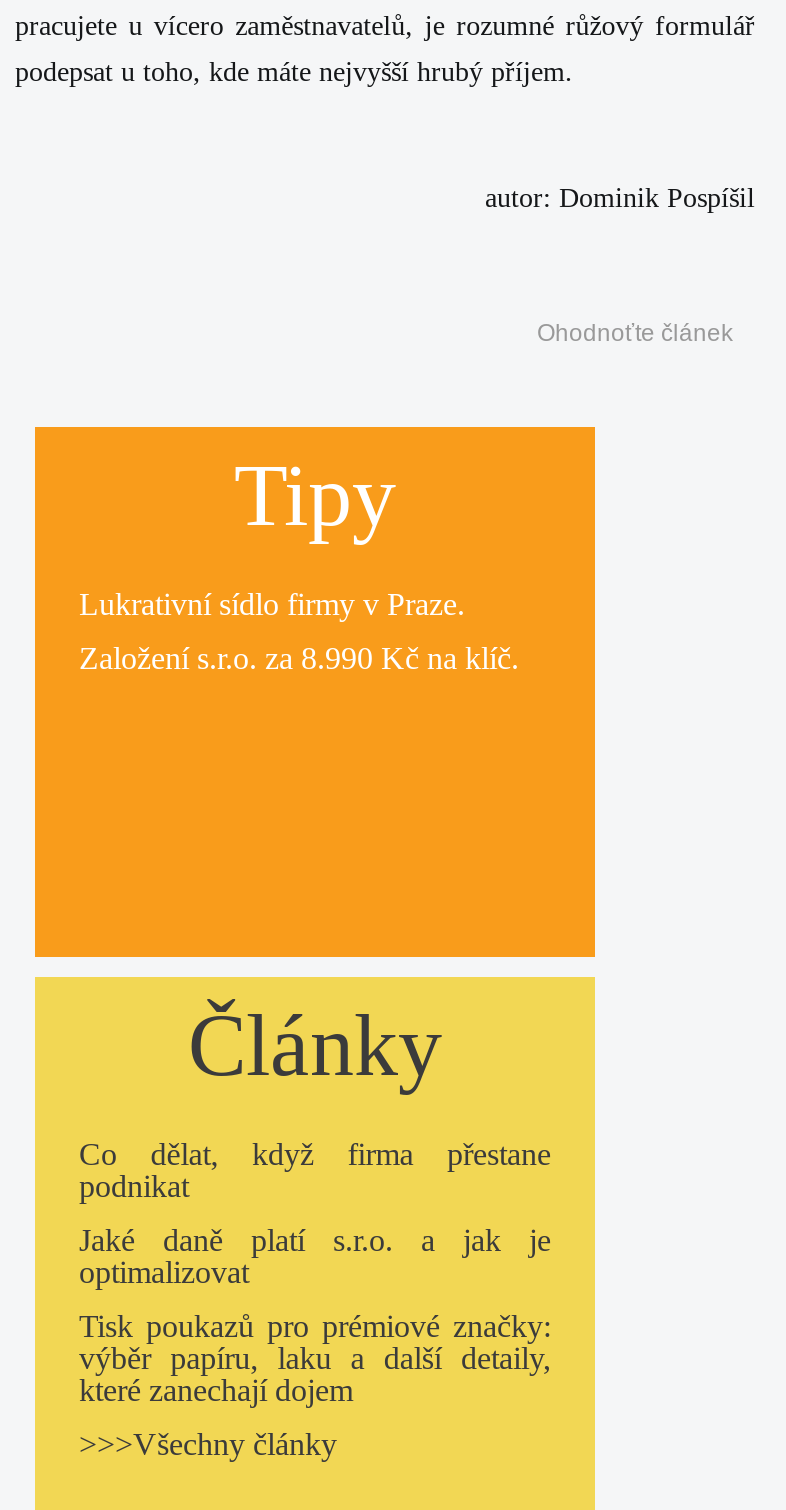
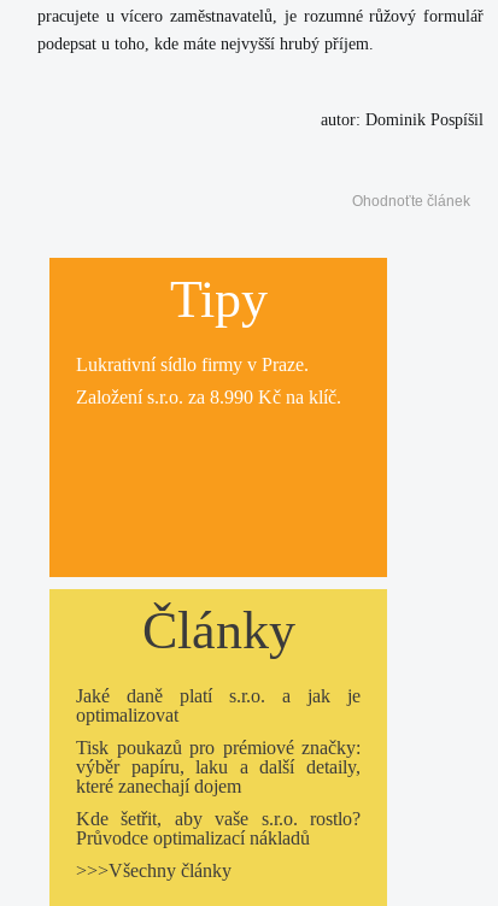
- Co dělat, když firma přestane
- podnikat

moved up: Jaké daně platí s.r.o. a jak je | optimalizovat | Tisk poukazů pro prémiové značky: | výběr papíru, laku a další detaily, | které zanechají dojem

+ Kde šetřit, aby vaše s.r.o. rostlo?
+ Průvodce optimalizací nákladů
